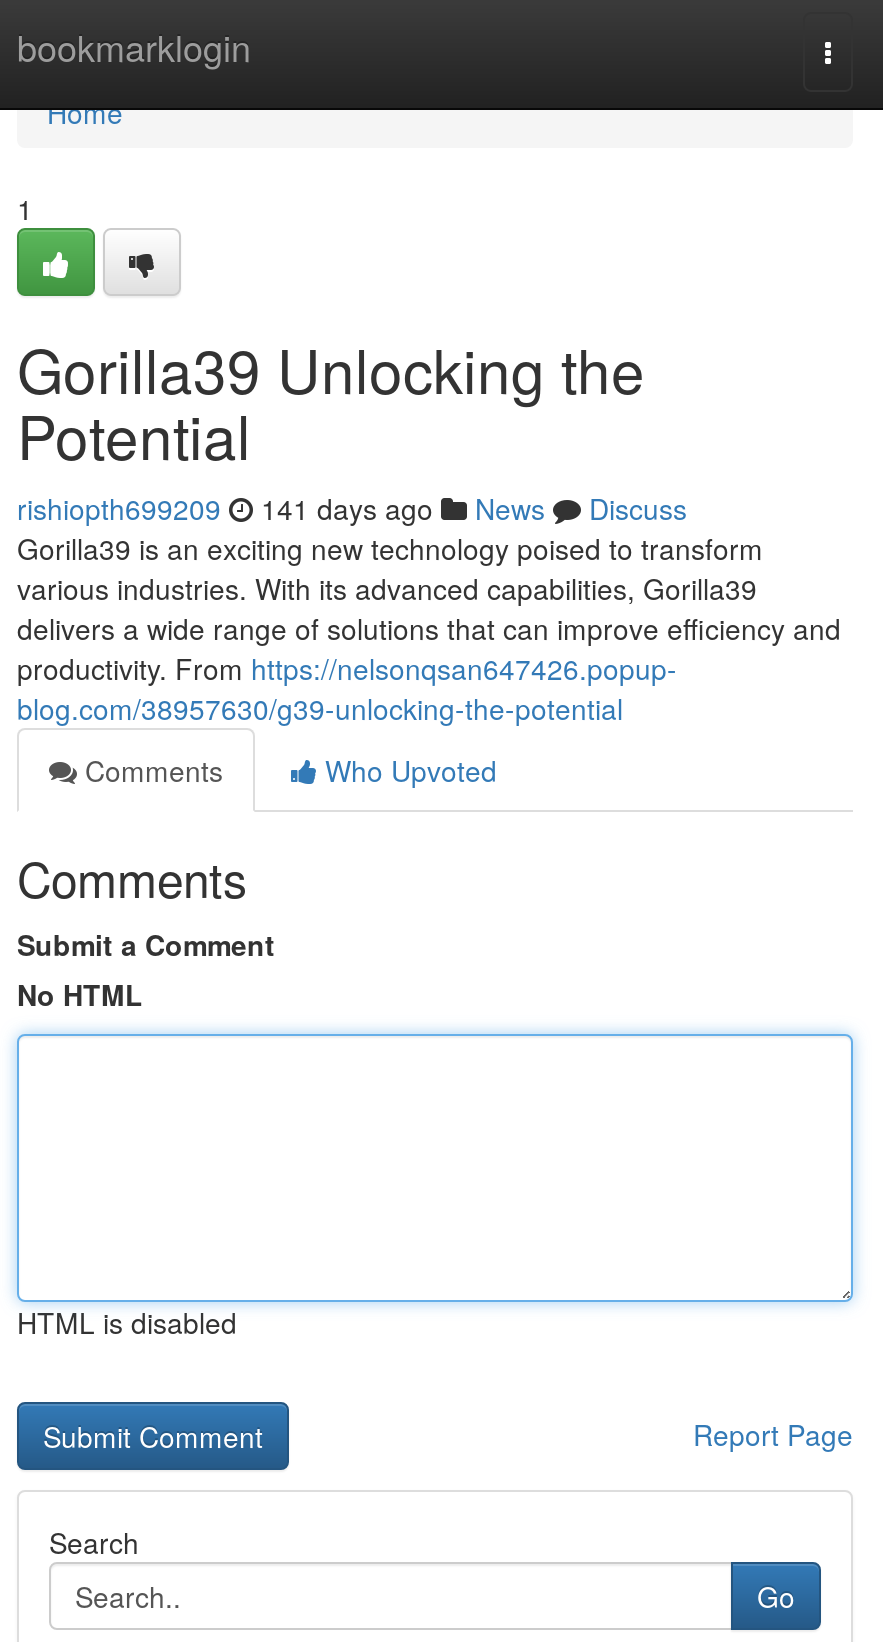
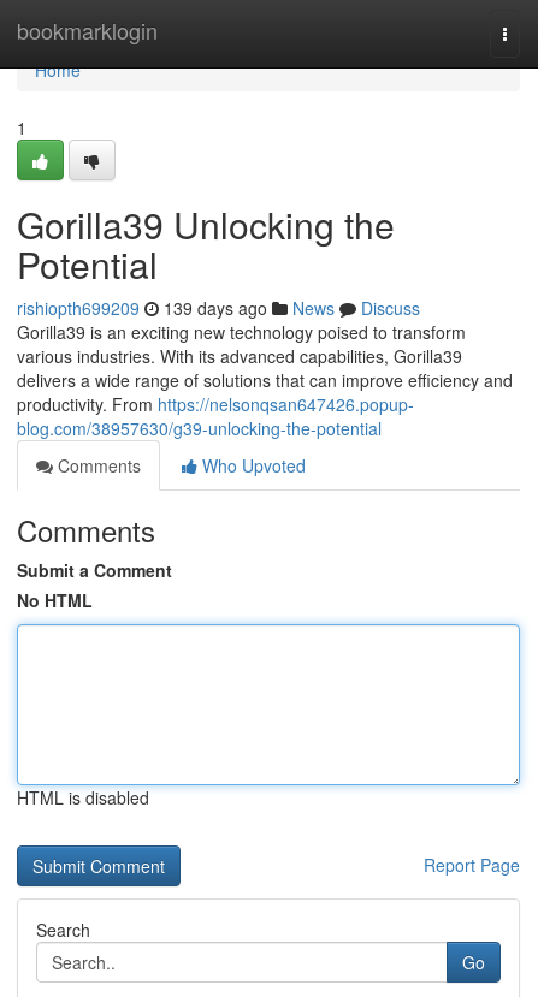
- rishiopth699209 141 days ago News Discuss
+ rishiopth699209 139 days ago News Discuss
